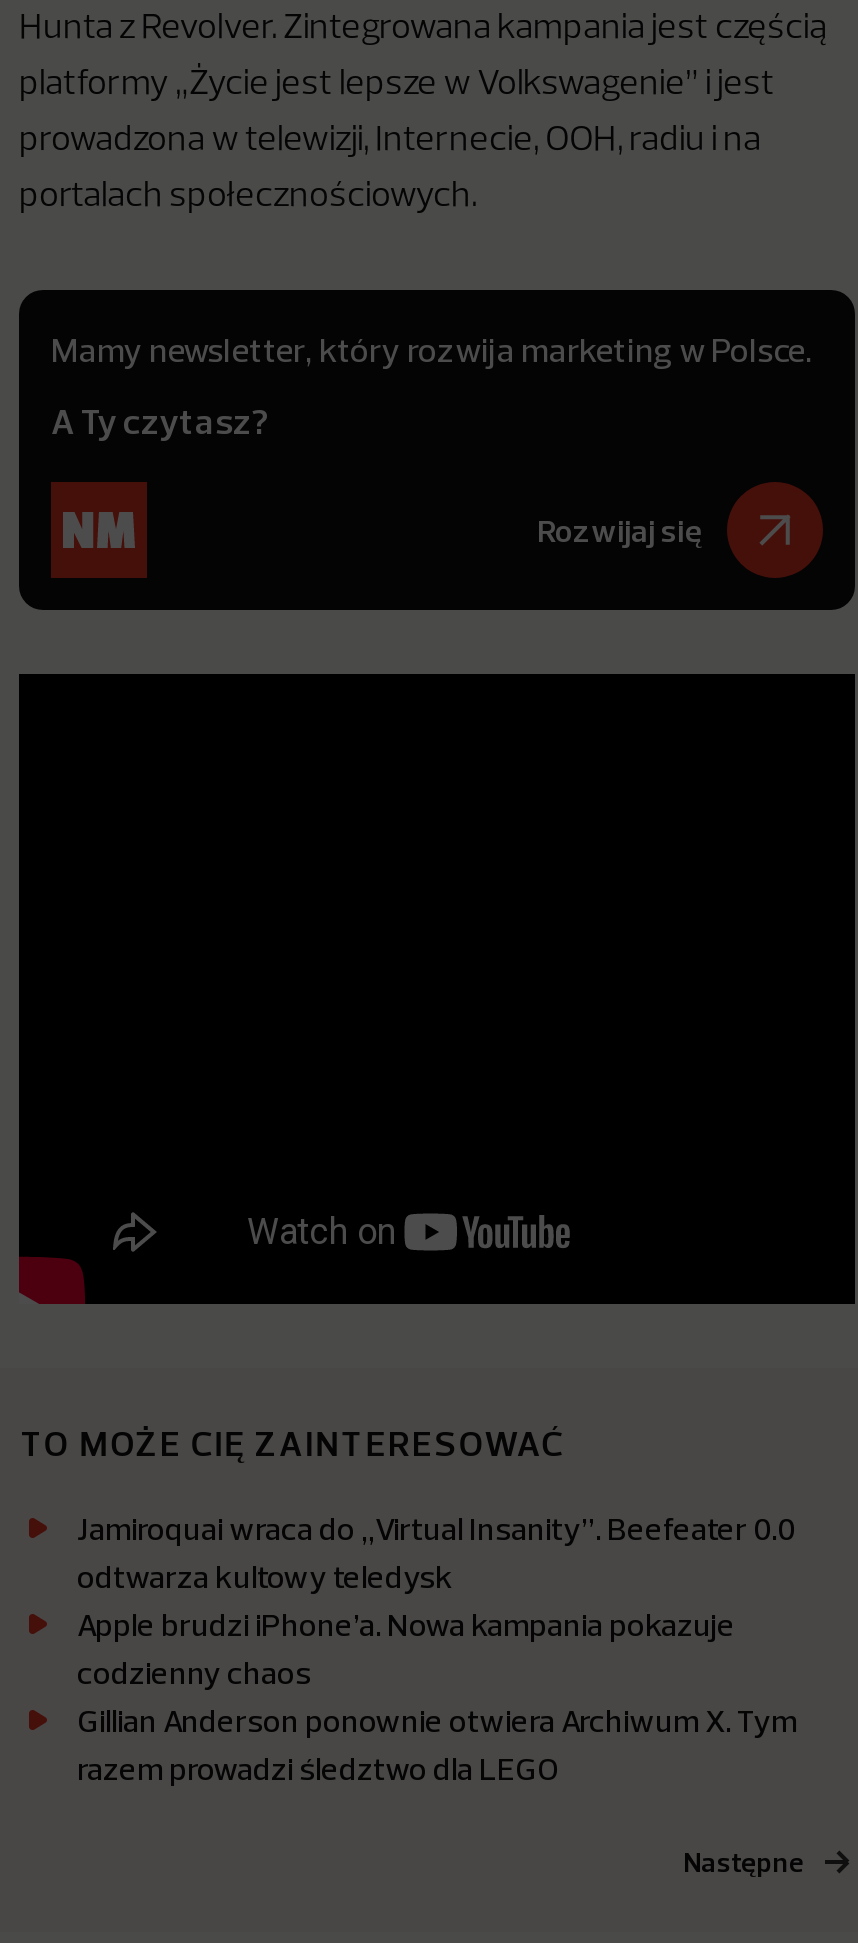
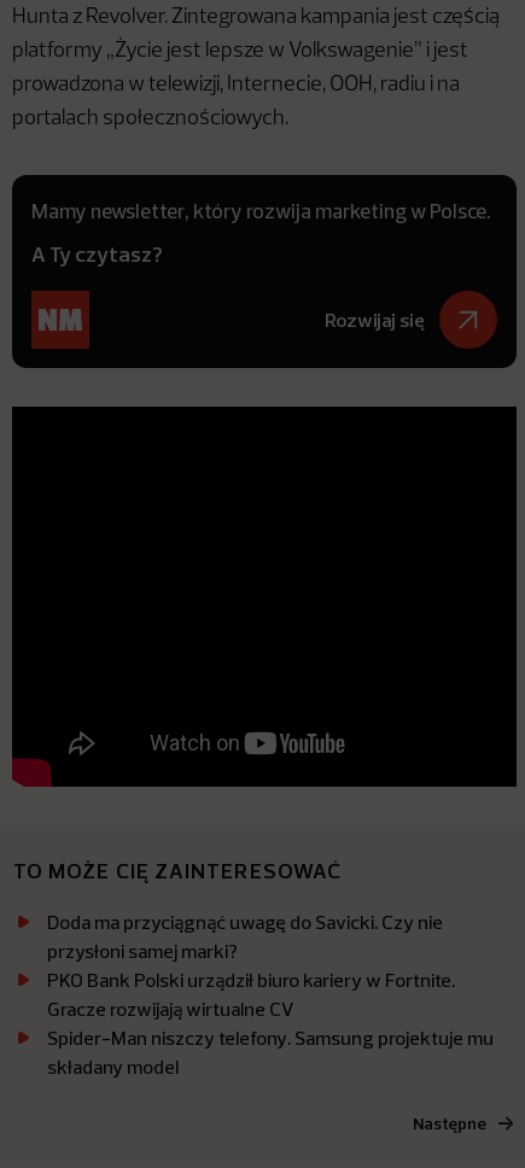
- Jamiroquai wraca do „Virtual Insanity”. Beefeater 0.0
- odtwarza kultowy teledysk
- Apple brudzi iPhone’a. Nowa kampania pokazuje
- codzienny chaos
- Gillian Anderson ponownie otwiera Archiwum X. Tym
- razem prowadzi śledztwo dla LEGO
+ Doda ma przyciągnąć uwagę do Savicki. Czy nie
+ przysłoni samej marki?
+ PKO Bank Polski urządził biuro kariery w Fortnite.
+ Gracze rozwijają wirtualne CV
+ Spider-Man niszczy telefony. Samsung projektuje mu
+ składany model
